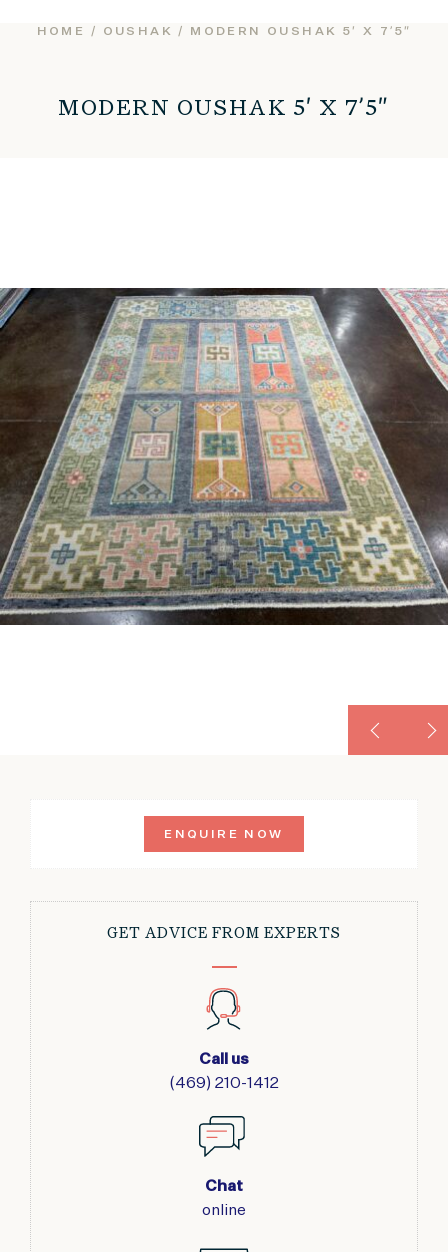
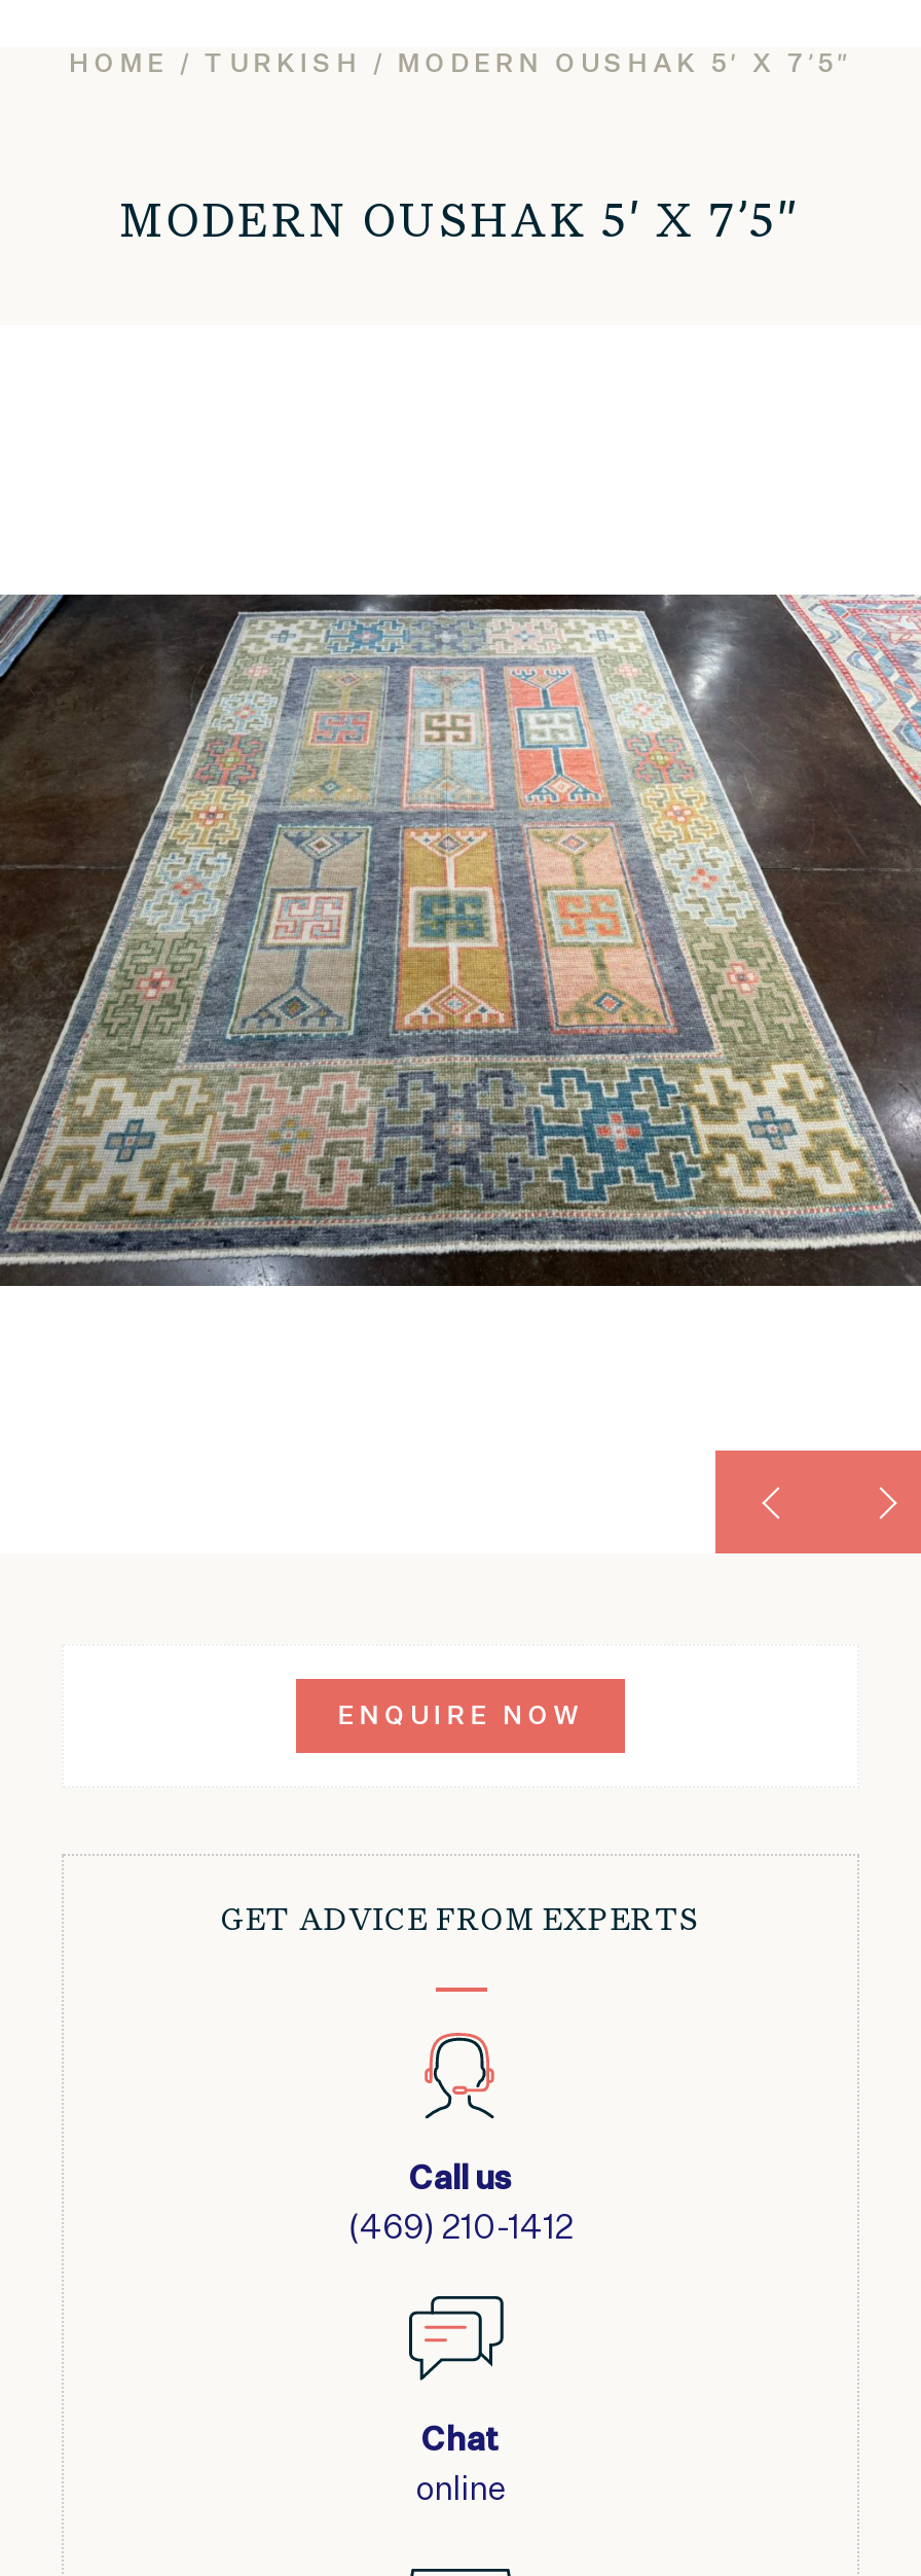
- HOME / OUSHAK / MODERN OUSHAK 5′ X 7’5″
+ HOME / TURKISH / MODERN OUSHAK 5′ X 7’5″
